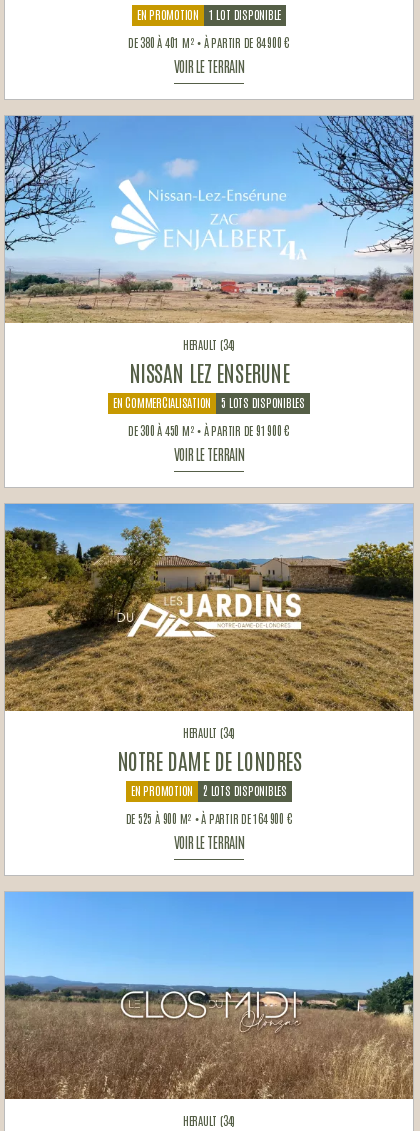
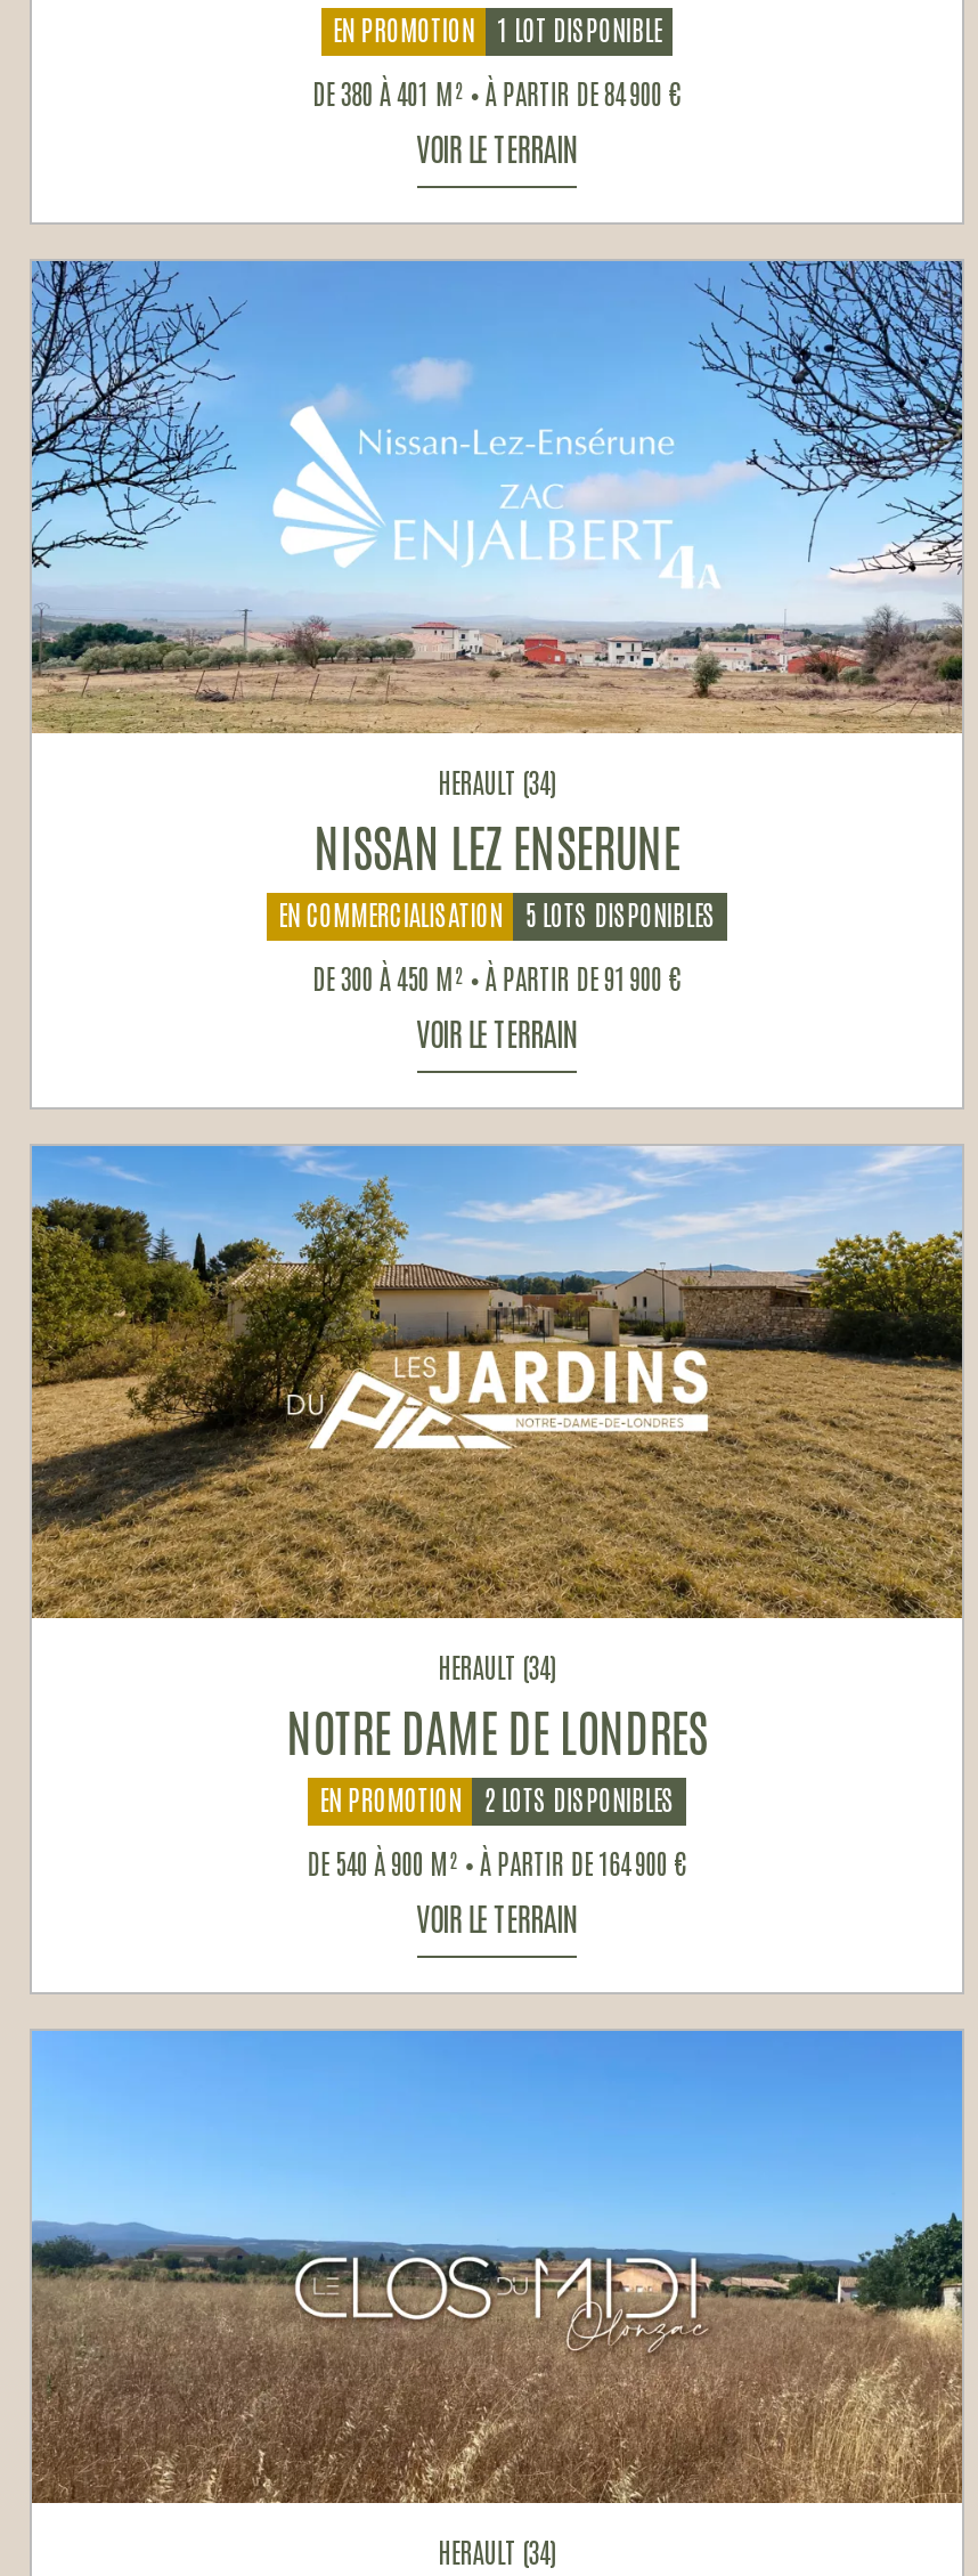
- DE 525 À 900 M² • À PARTIR DE 164 900 €
+ DE 540 À 900 M² • À PARTIR DE 164 900 €
